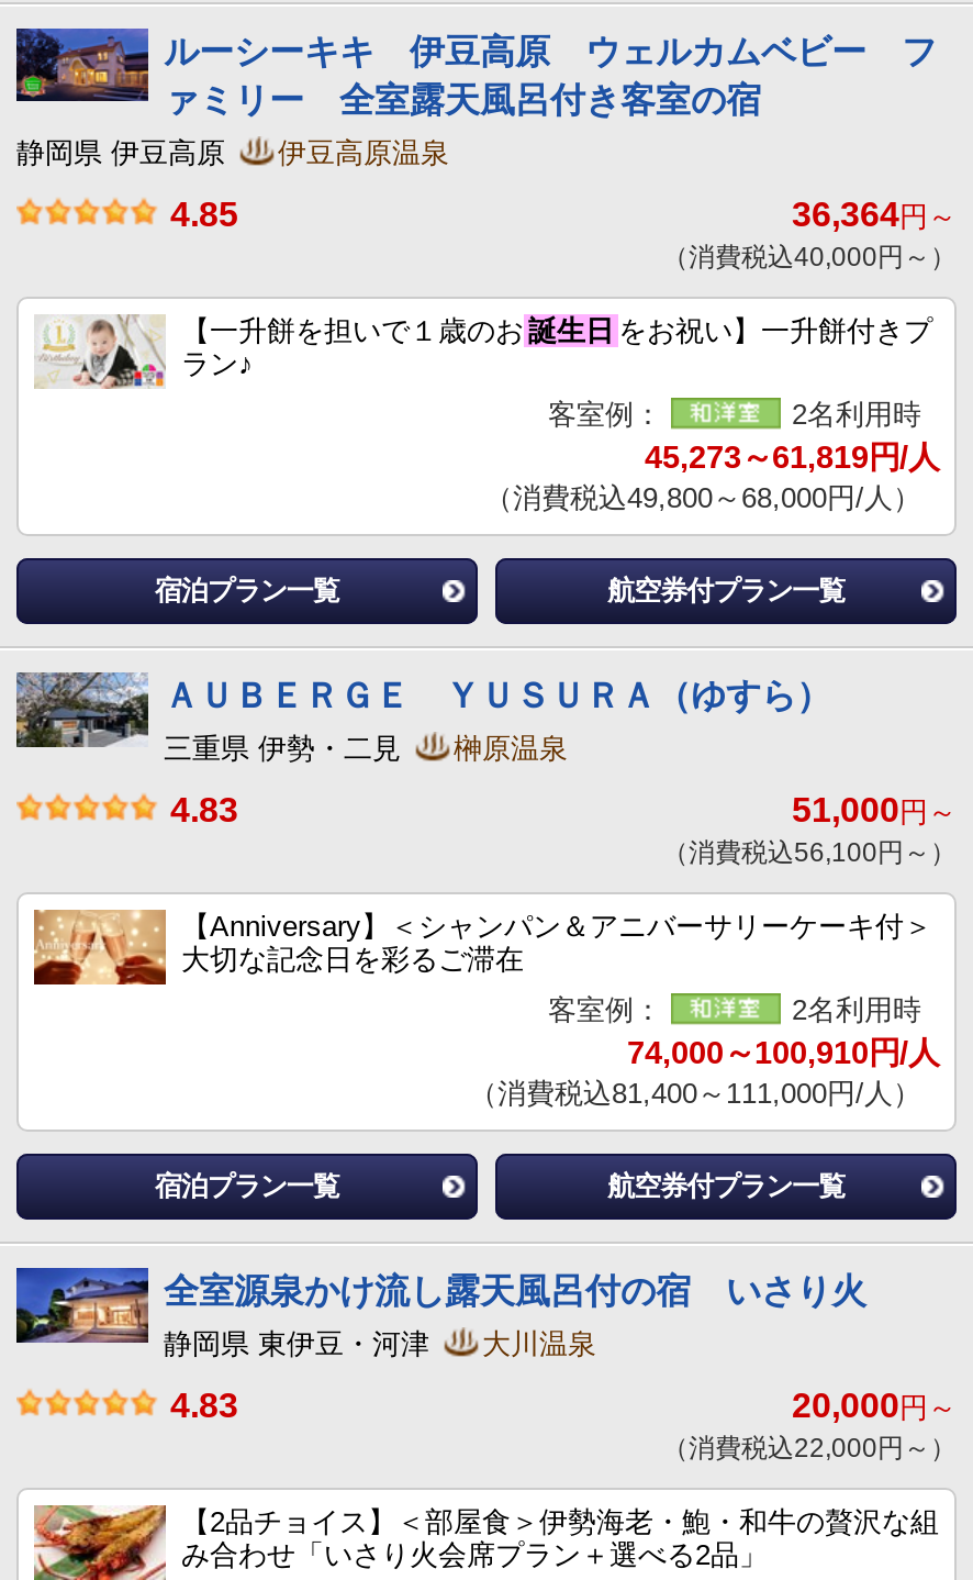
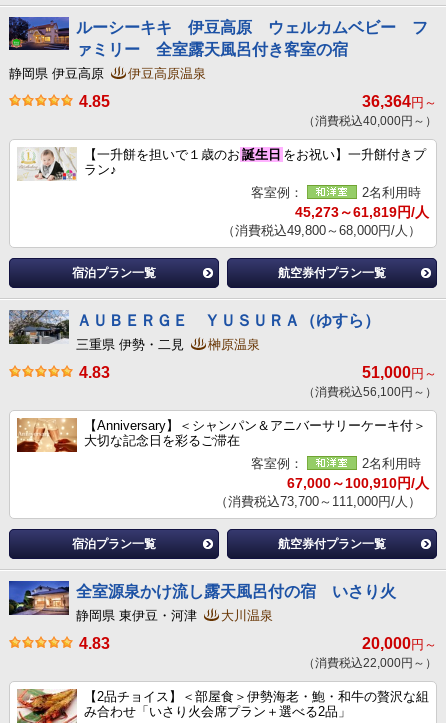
- 74,000～100,910円/人
+ 67,000～100,910円/人

- （消費税込81,400～111,000円/人）
+ （消費税込73,700～111,000円/人）
